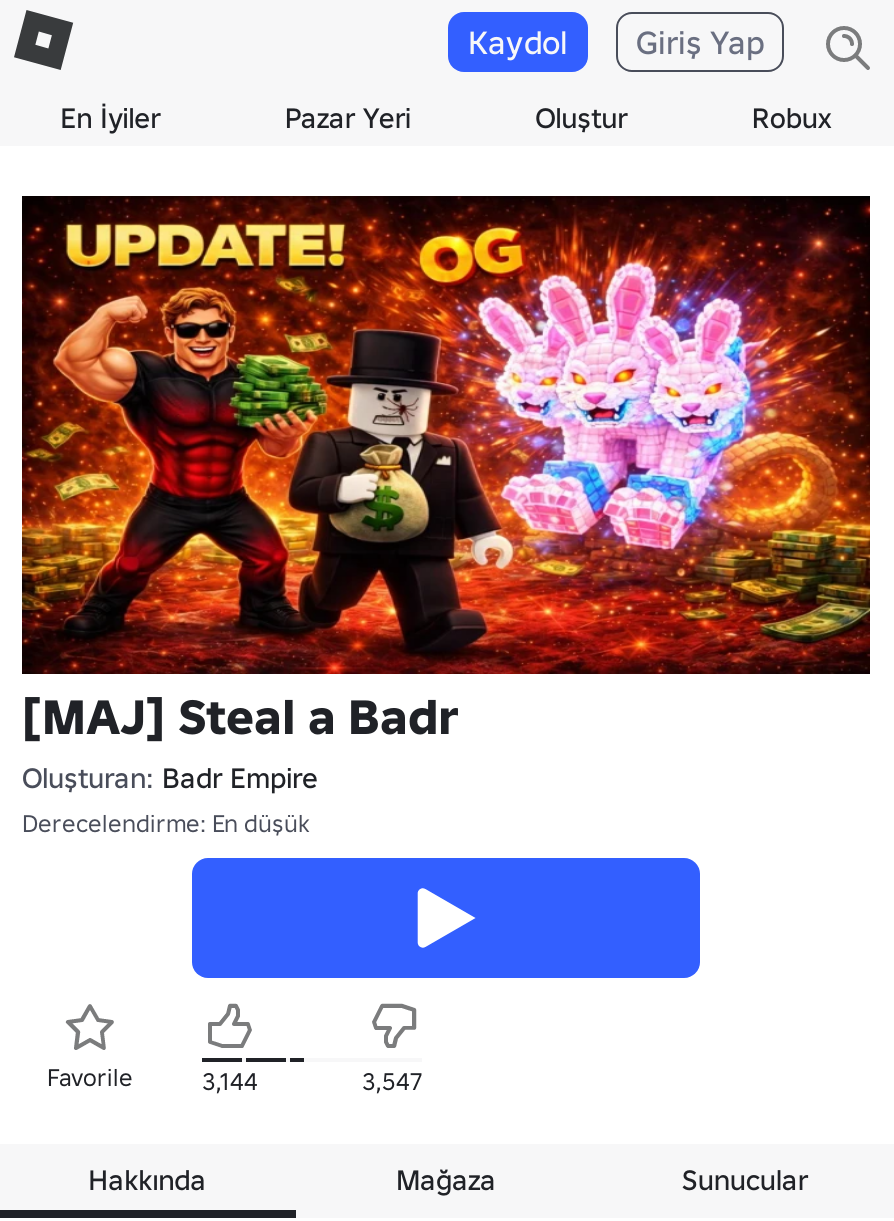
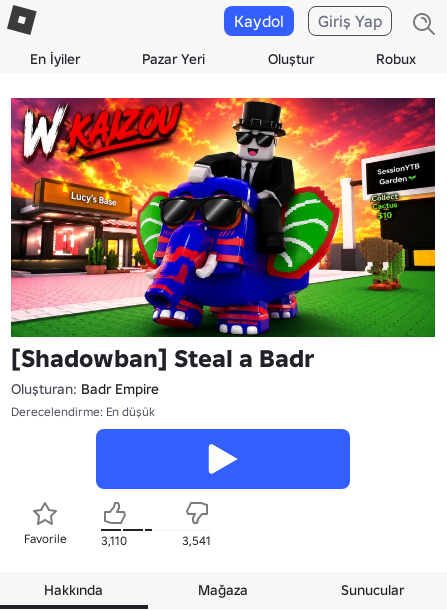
- [image]
- [MAJ] Steal a Badr
+ [image]
+ [Shadowban] Steal a Badr

- 3,144
+ 3,110

- 3,547
+ 3,541
